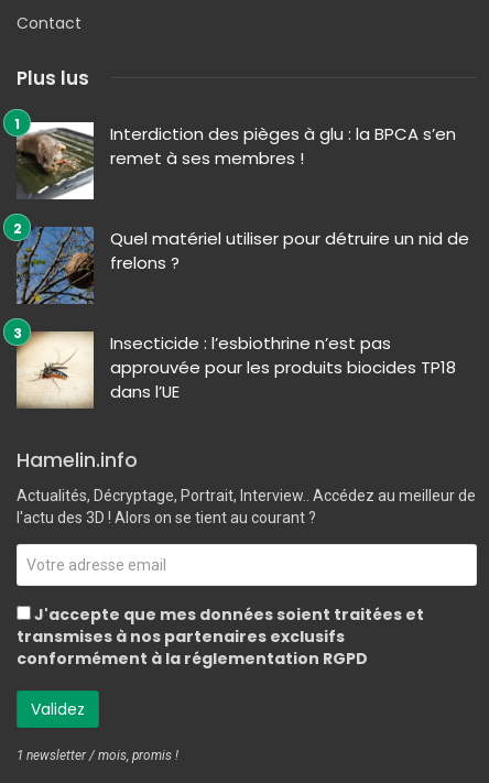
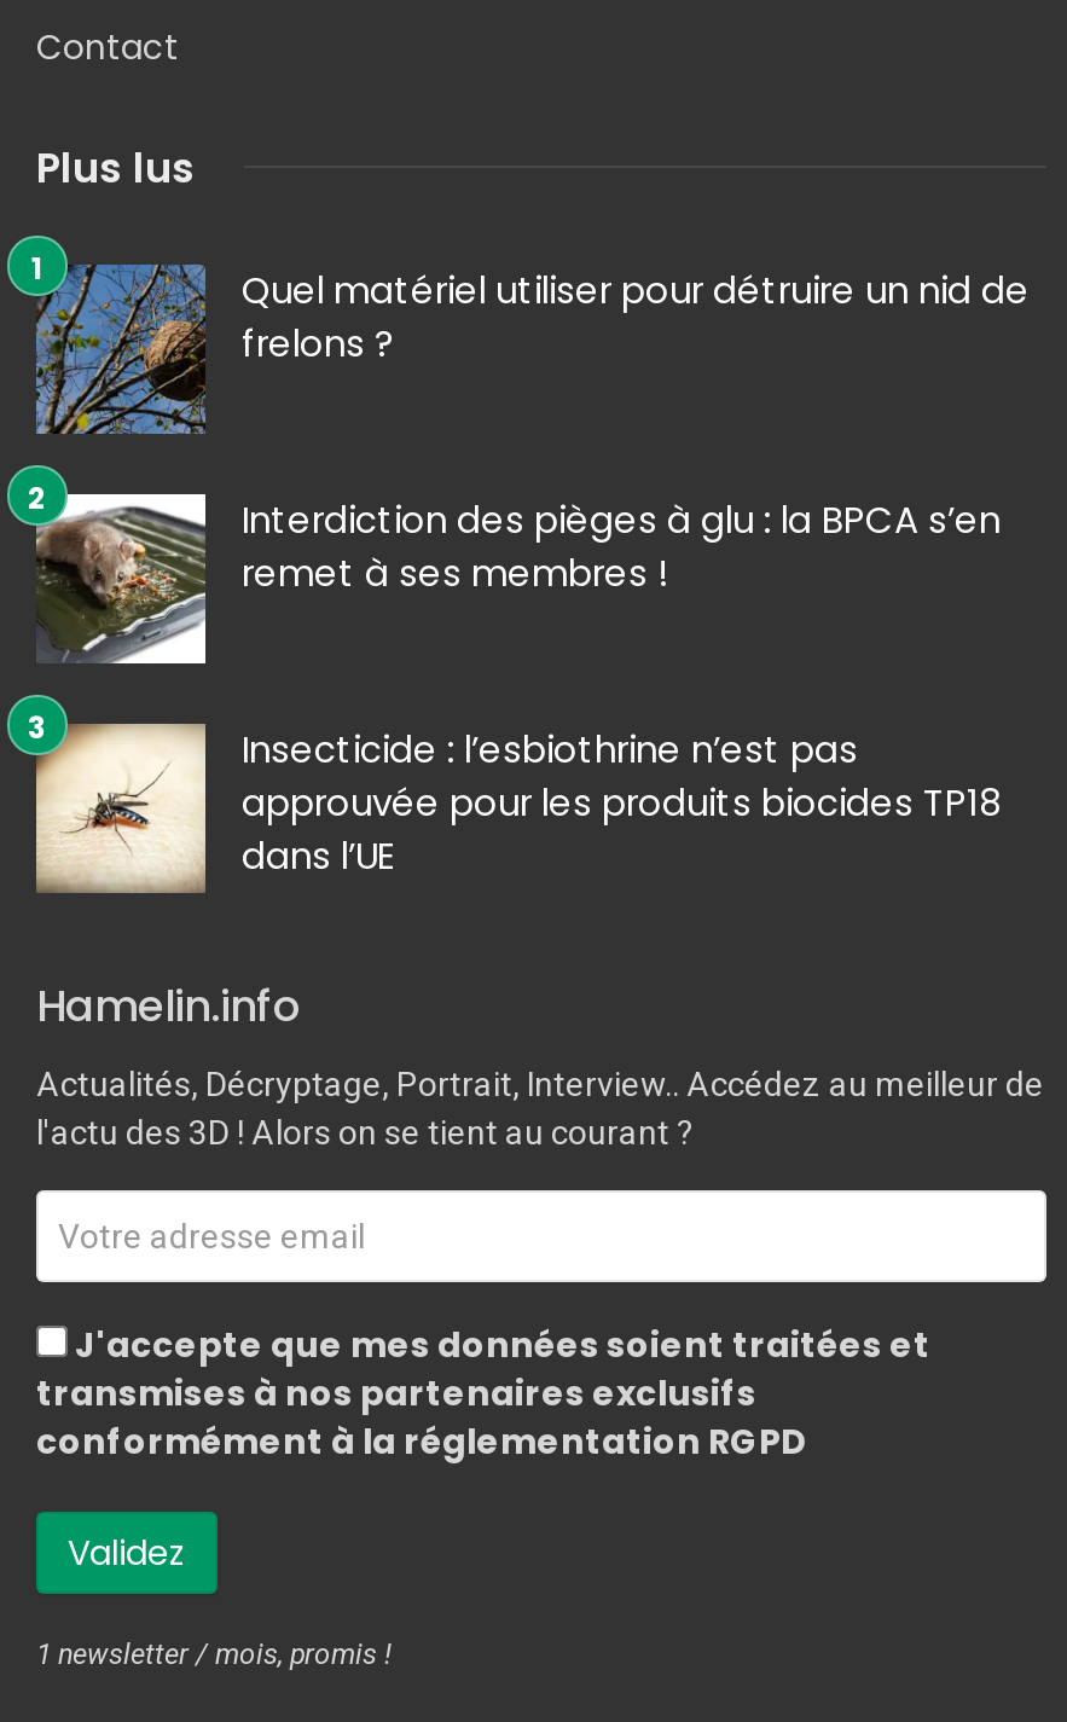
moved down: [image] | Interdiction des pièges à glu : la BPCA s’en | remet à ses membres !

moved up: [image] | Quel matériel utiliser pour détruire un nid de | frelons ?
